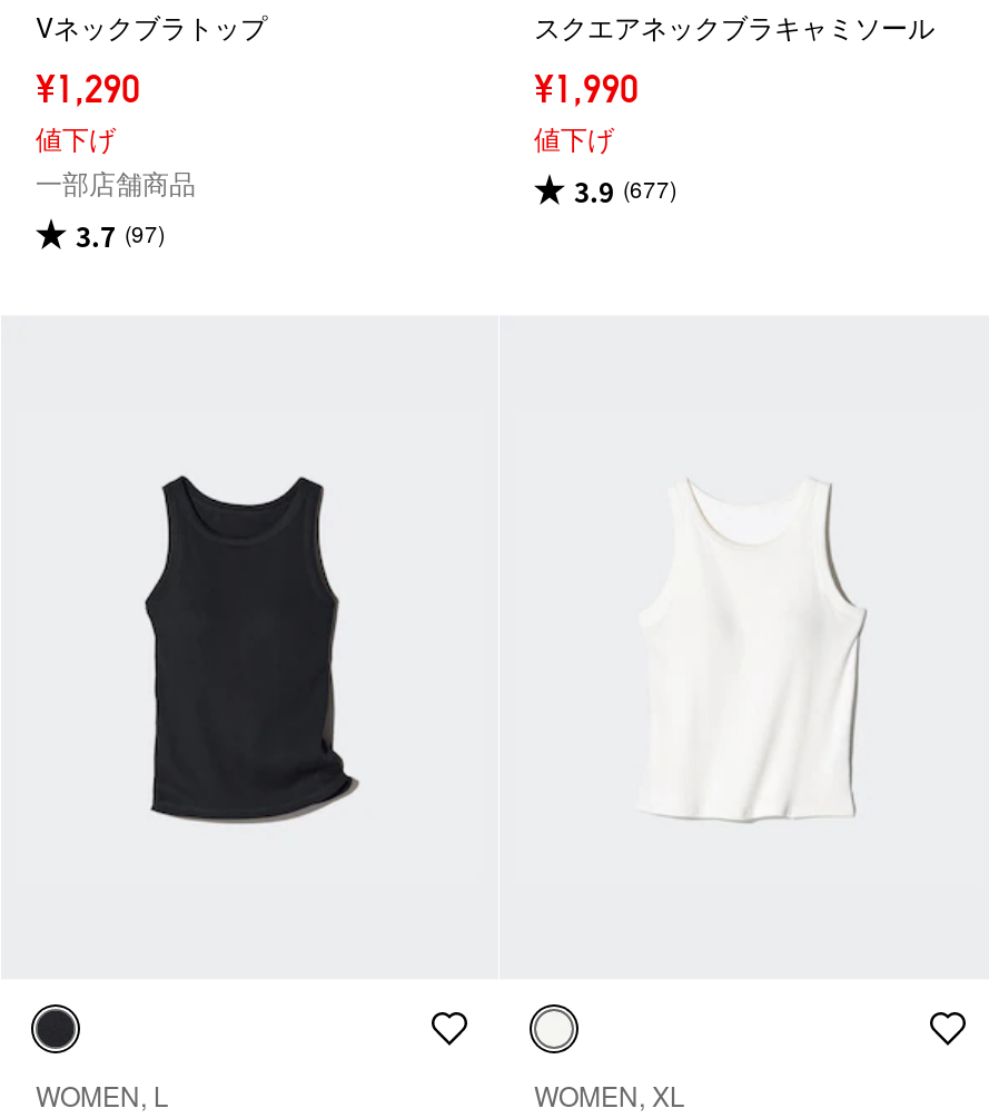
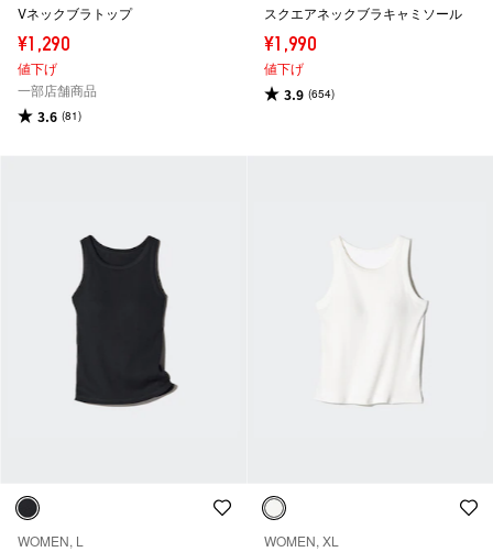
- 3.9 (677)
+ 3.9 (654)

- 3.7 (97)
+ 3.6 (81)
